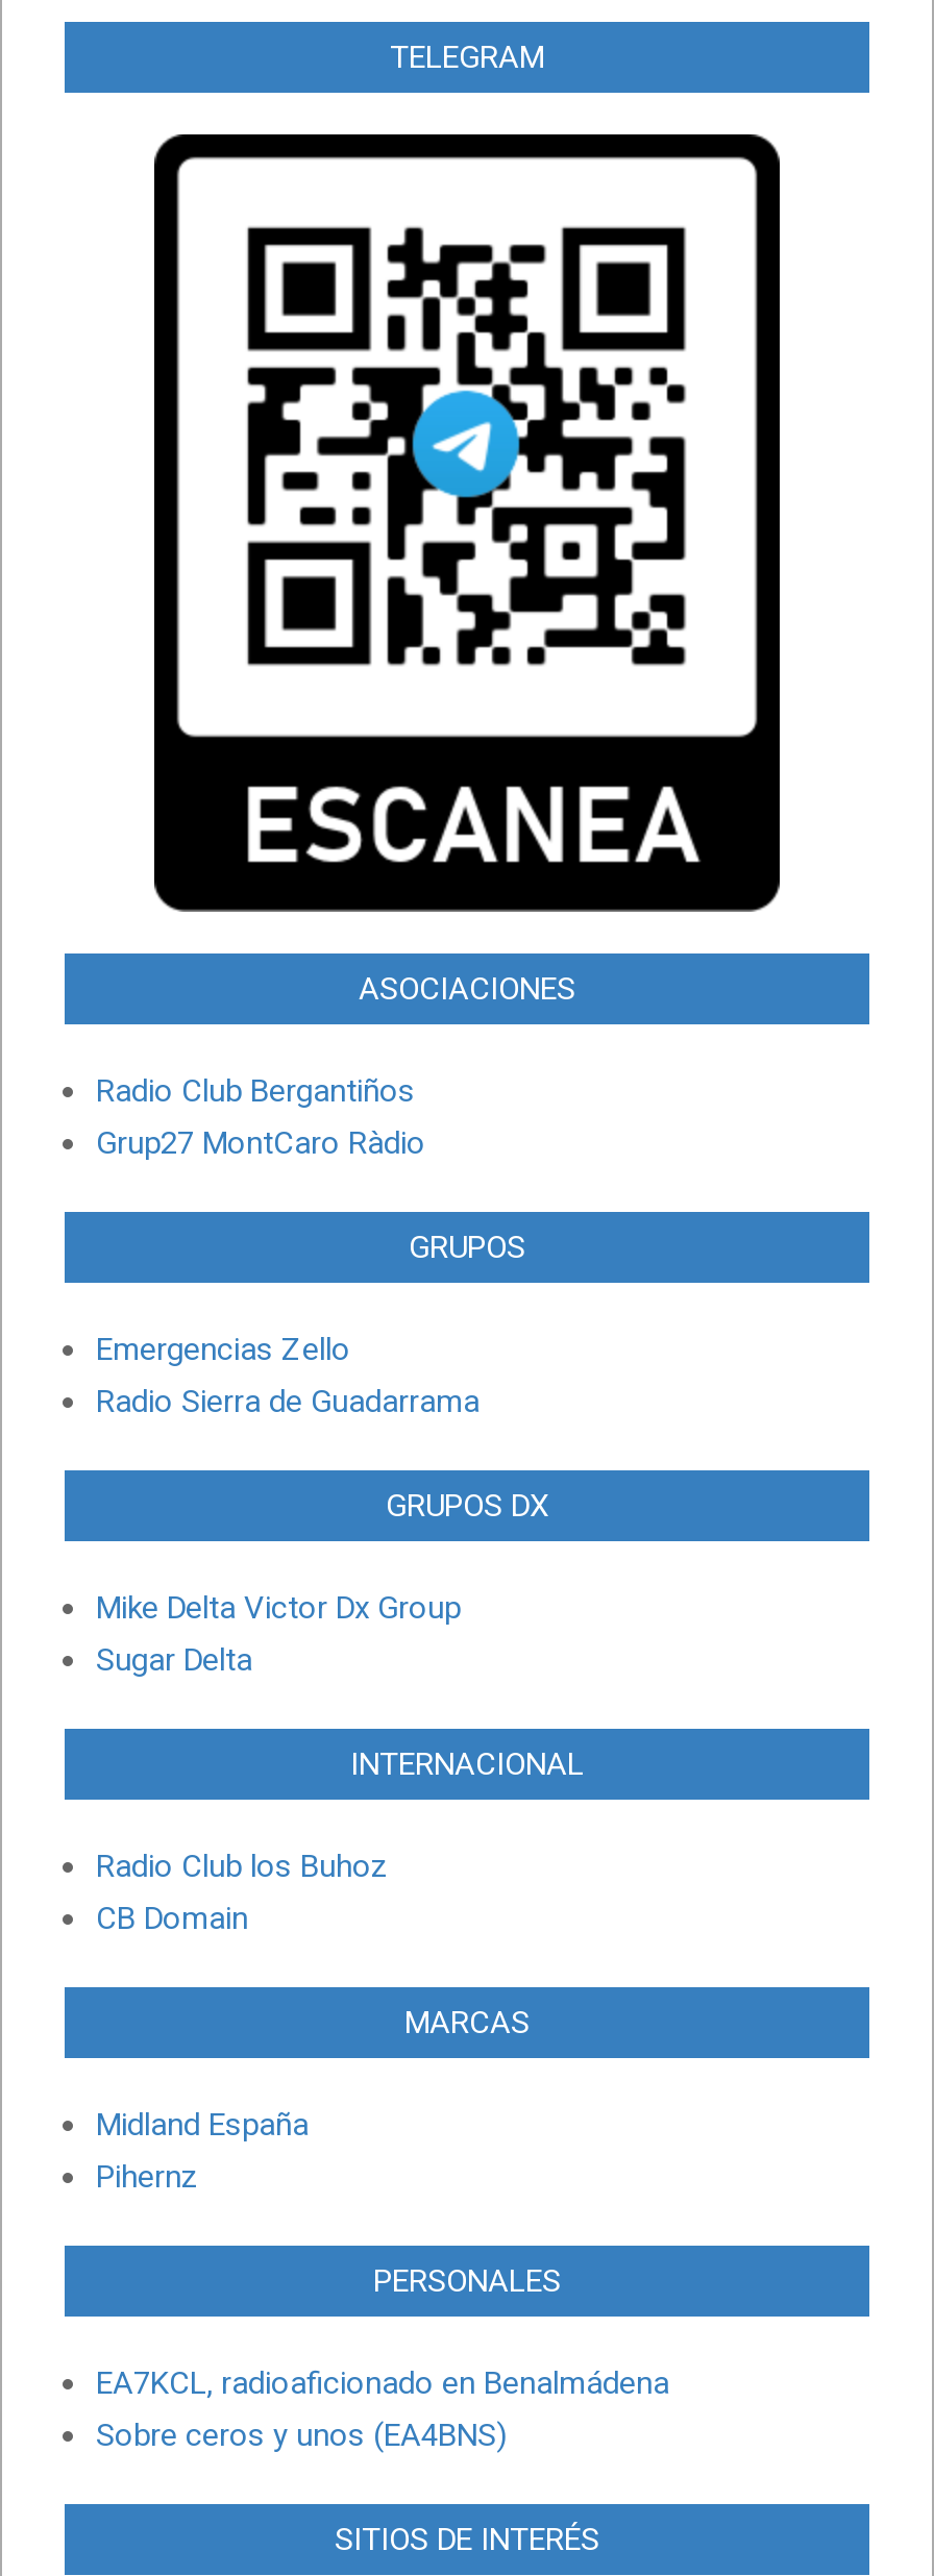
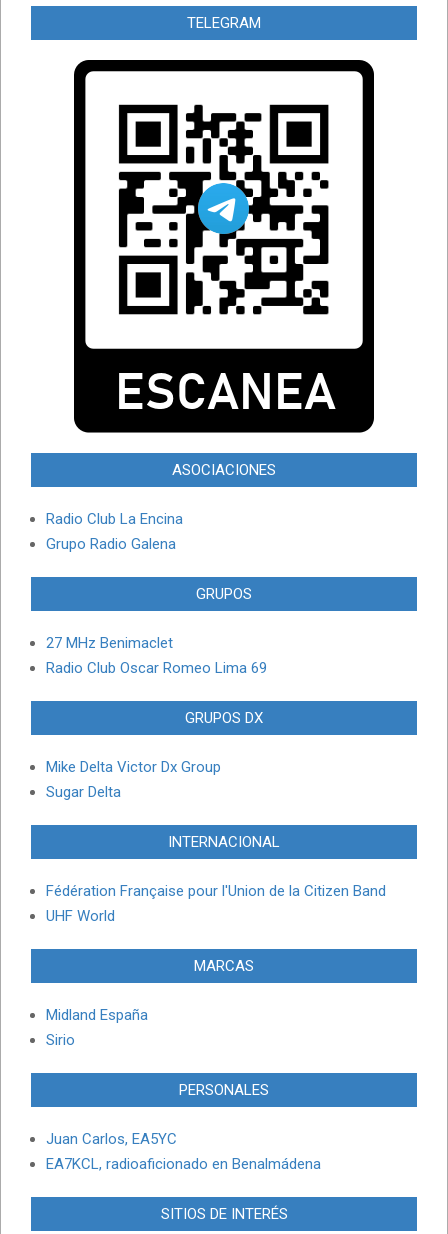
- Radio Club Bergantiños
- Grup27 MontCaro Ràdio
+ Radio Club La Encina
+ Grupo Radio Galena

- Emergencias Zello
- Radio Sierra de Guadarrama
+ 27 MHz Benimaclet
+ Radio Club Oscar Romeo Lima 69

- Radio Club los Buhoz
- CB Domain
+ Fédération Française pour l'Union de la Citizen Band
+ UHF World

- Pihernz
+ Sirio

+ Juan Carlos, EA5YC

moved down: EA7KCL, radioaficionado en Benalmádena

- Sobre ceros y unos (EA4BNS)
